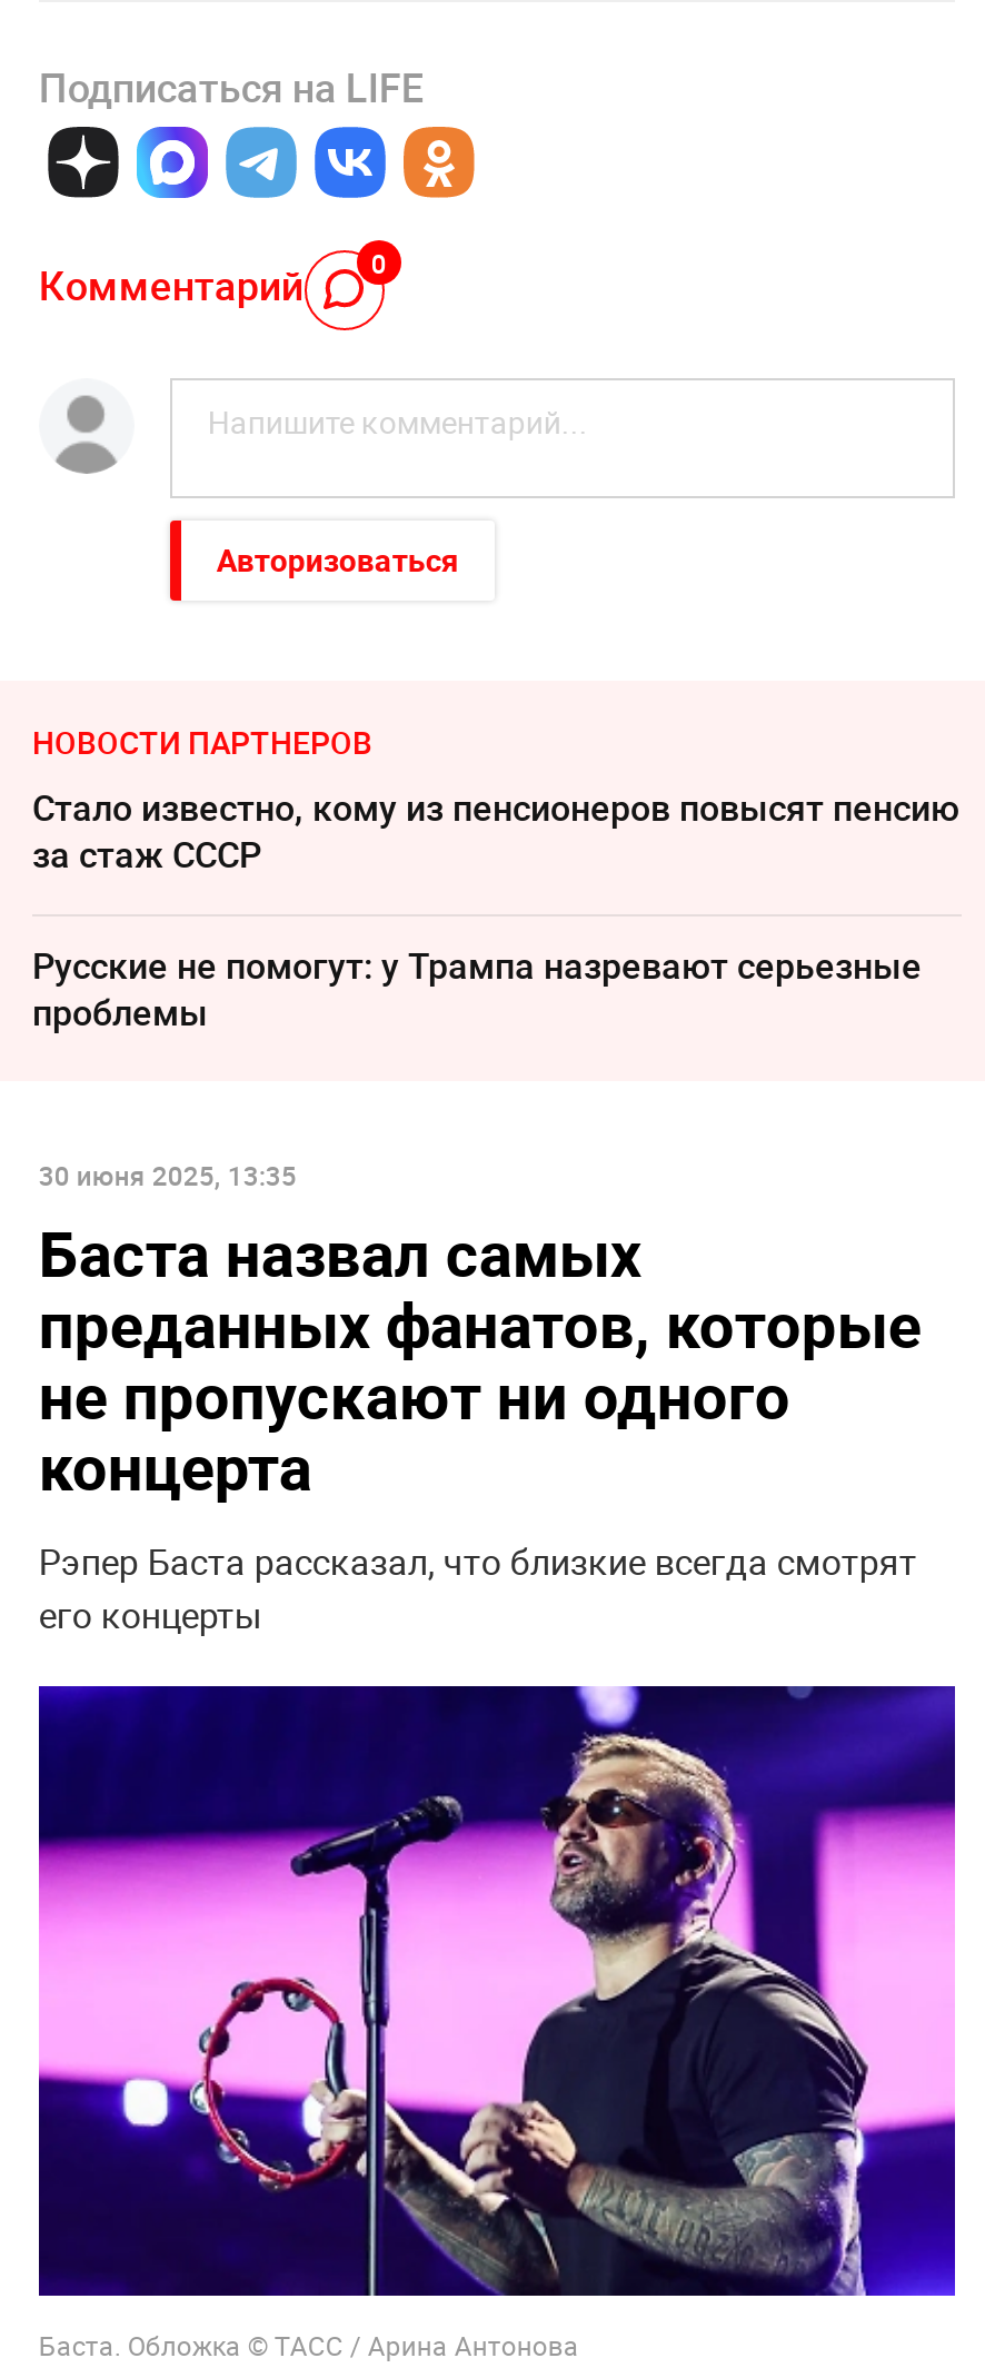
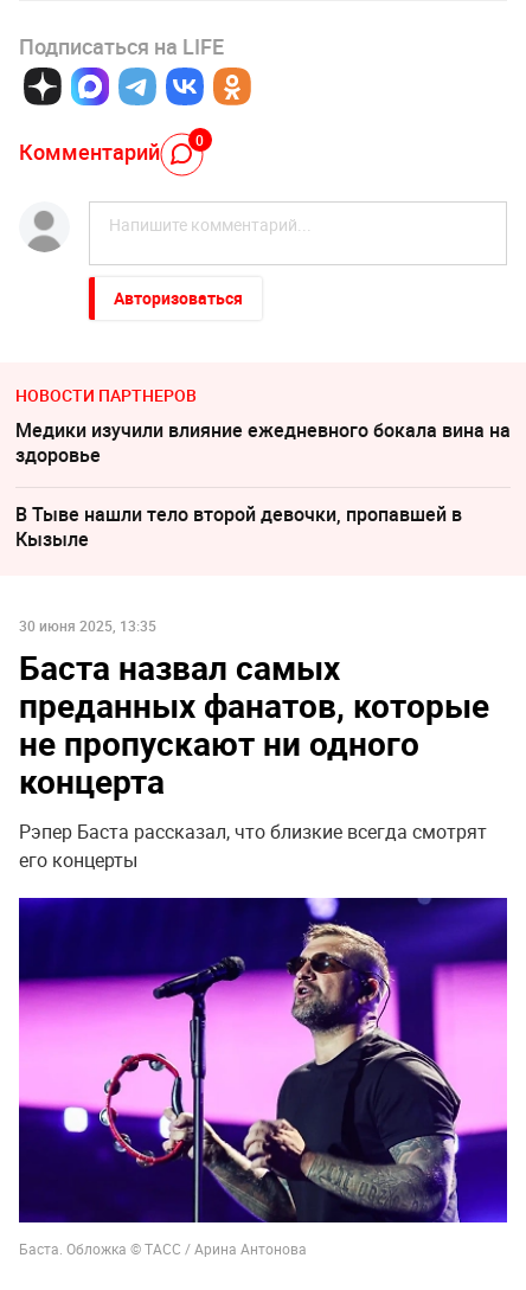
- Стало известно, кому из пенсионеров повысят пенсию
- за стаж СССР
+ Медики изучили влияние ежедневного бокала вина на
+ здоровье

- Русские не помогут: у Трампа назревают серьезные
- проблемы
+ В Тыве нашли тело второй девочки, пропавшей в
+ Кызыле
